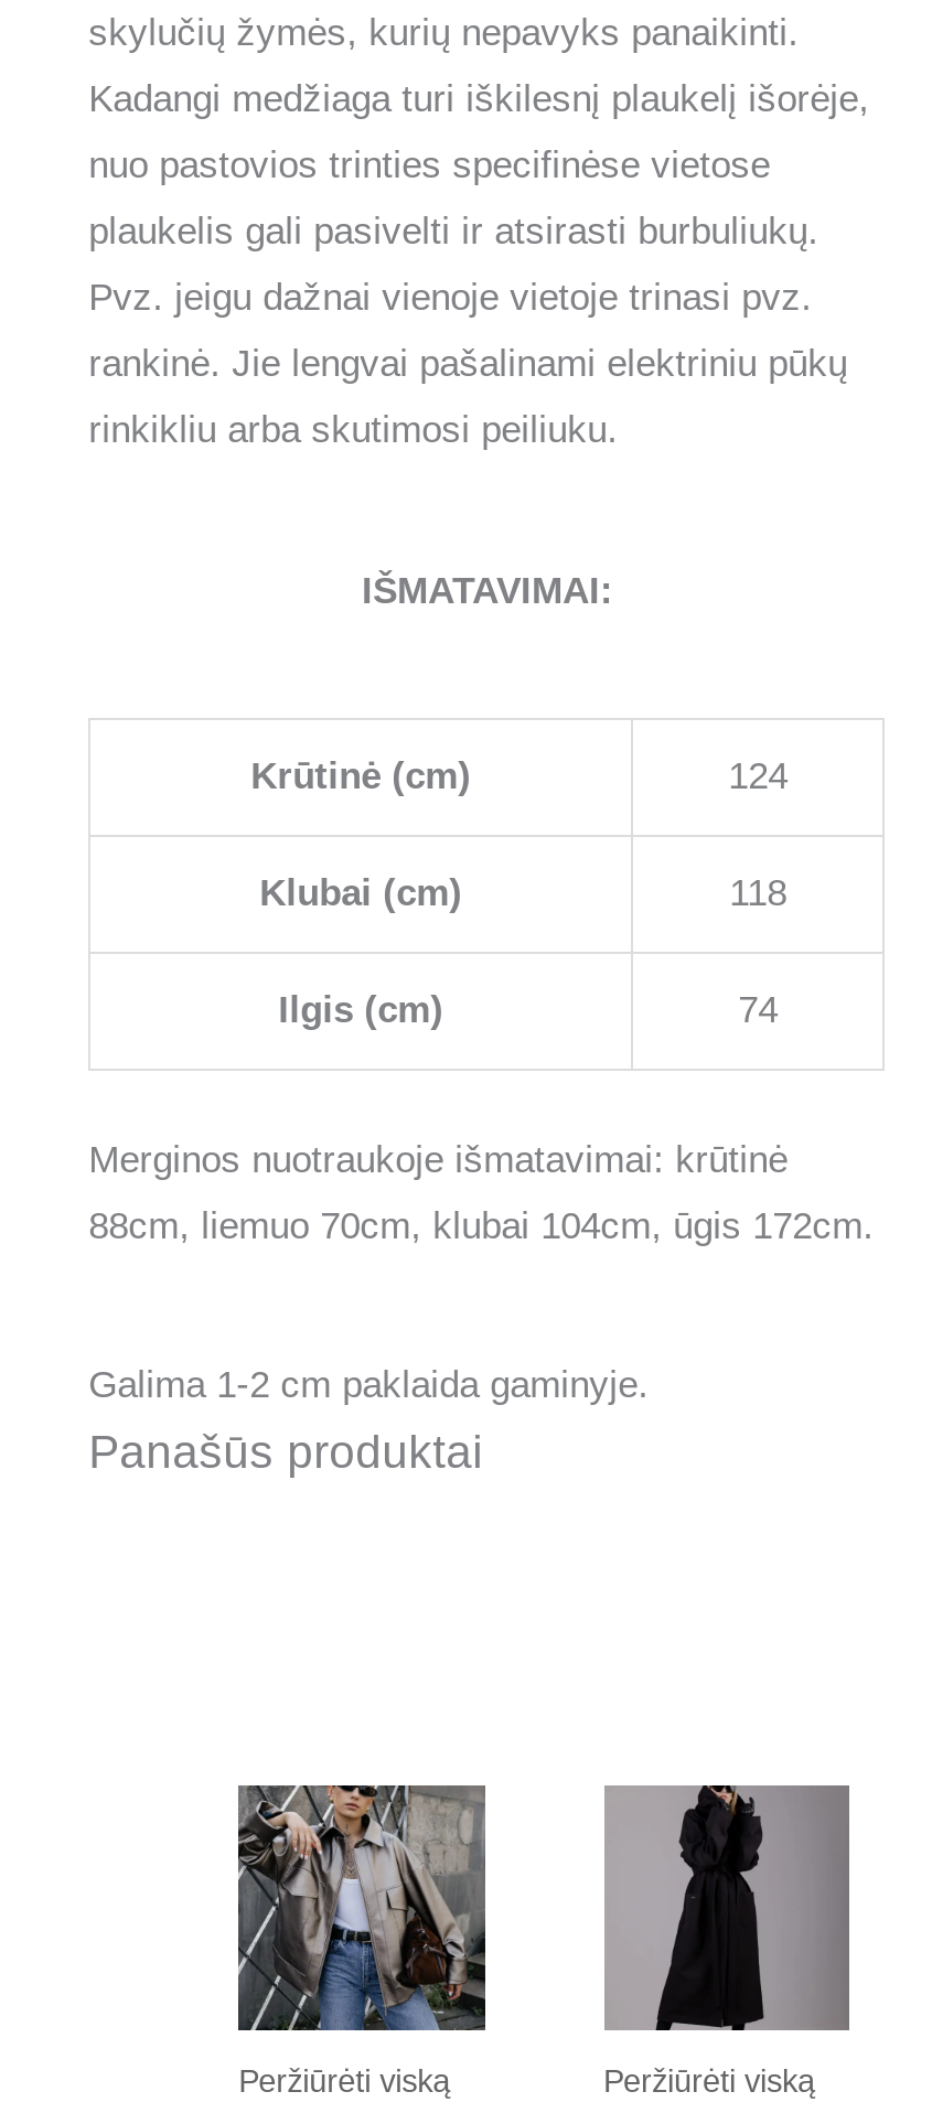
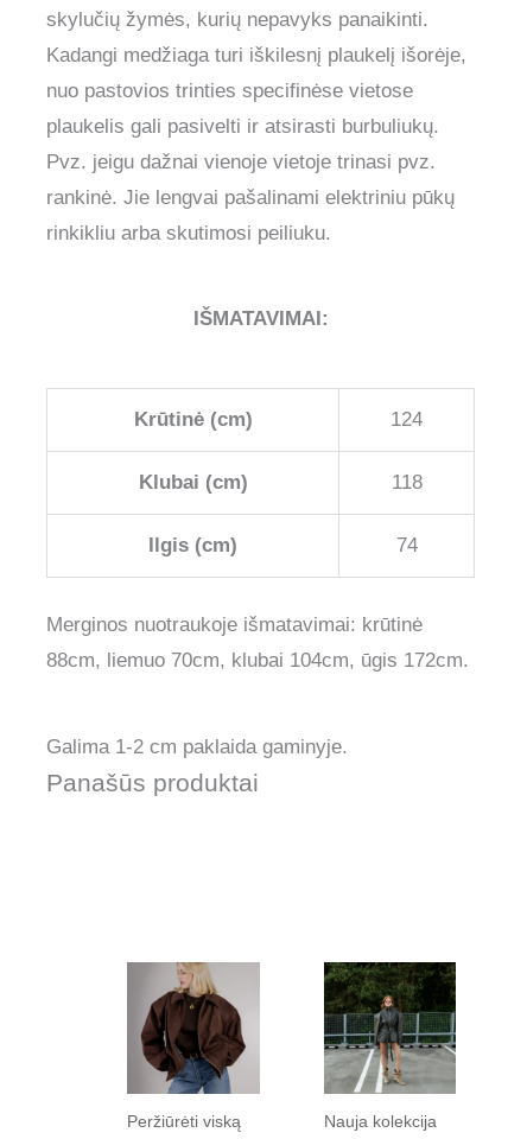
- [image]
+ [image]

- [image]
- Peržiūrėti viską
+ [image]
+ Nauja kolekcija
